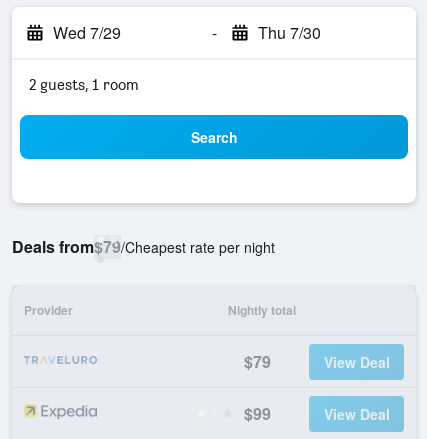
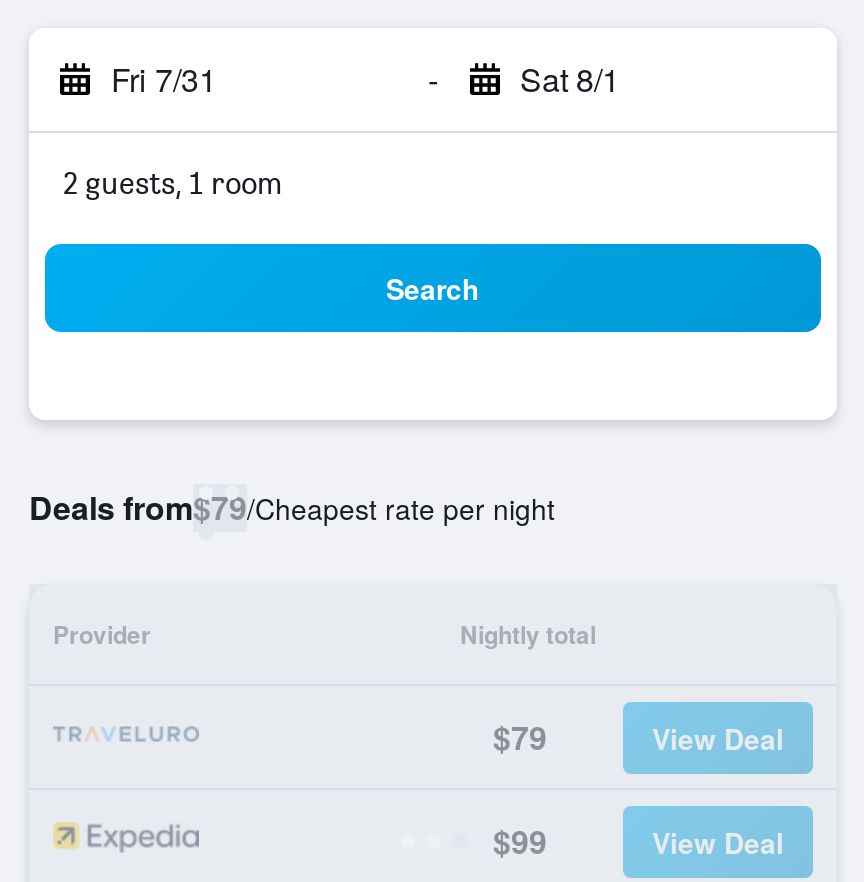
- Wed 7/29
+ Fri 7/31

- Thu 7/30
+ Sat 8/1
